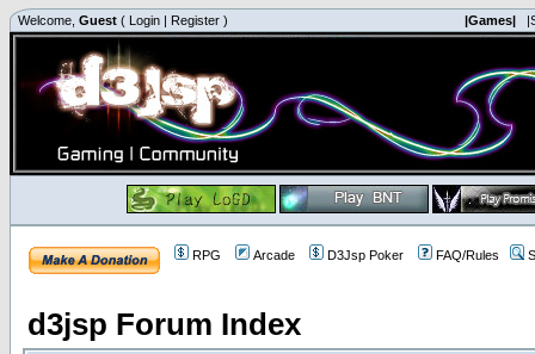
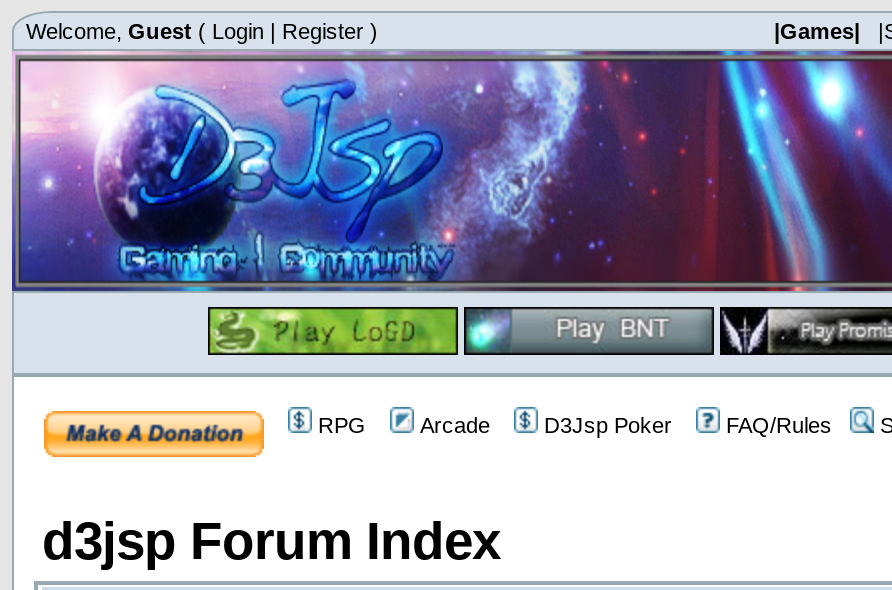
- [image]
+ [image]
